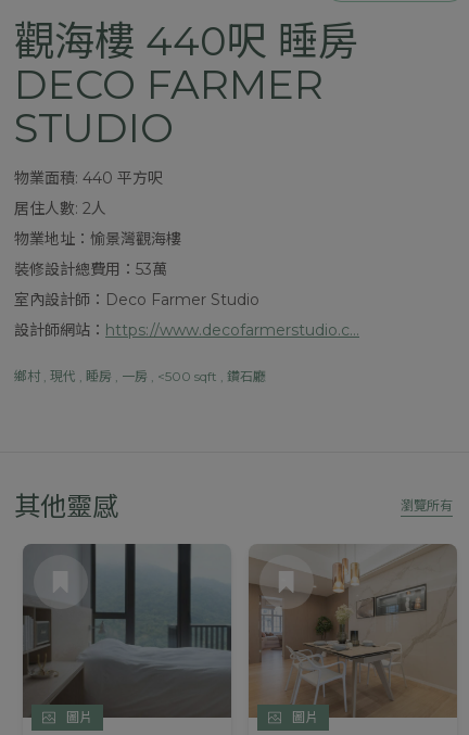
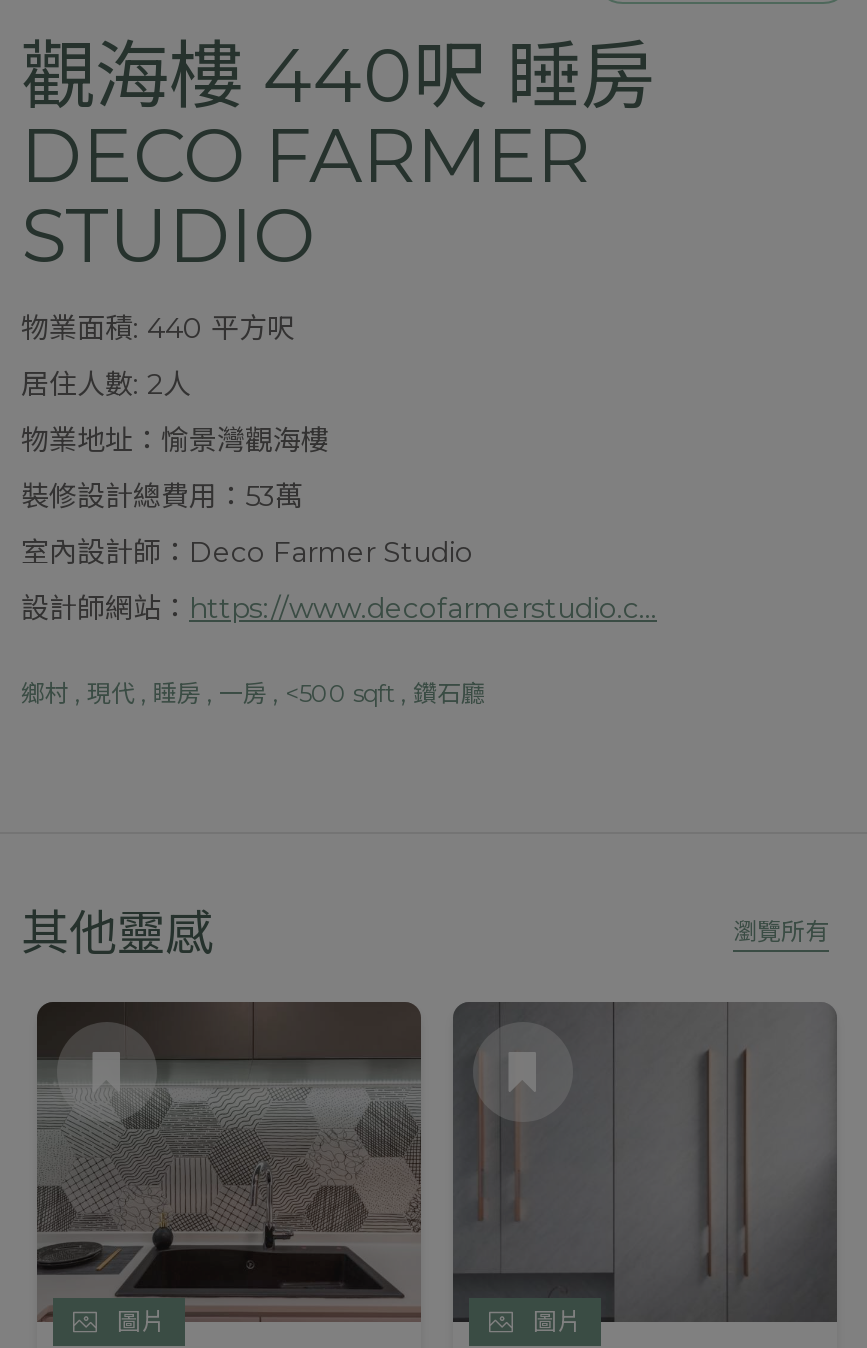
- [image]
+ [image]

- [image]
+ [image]
